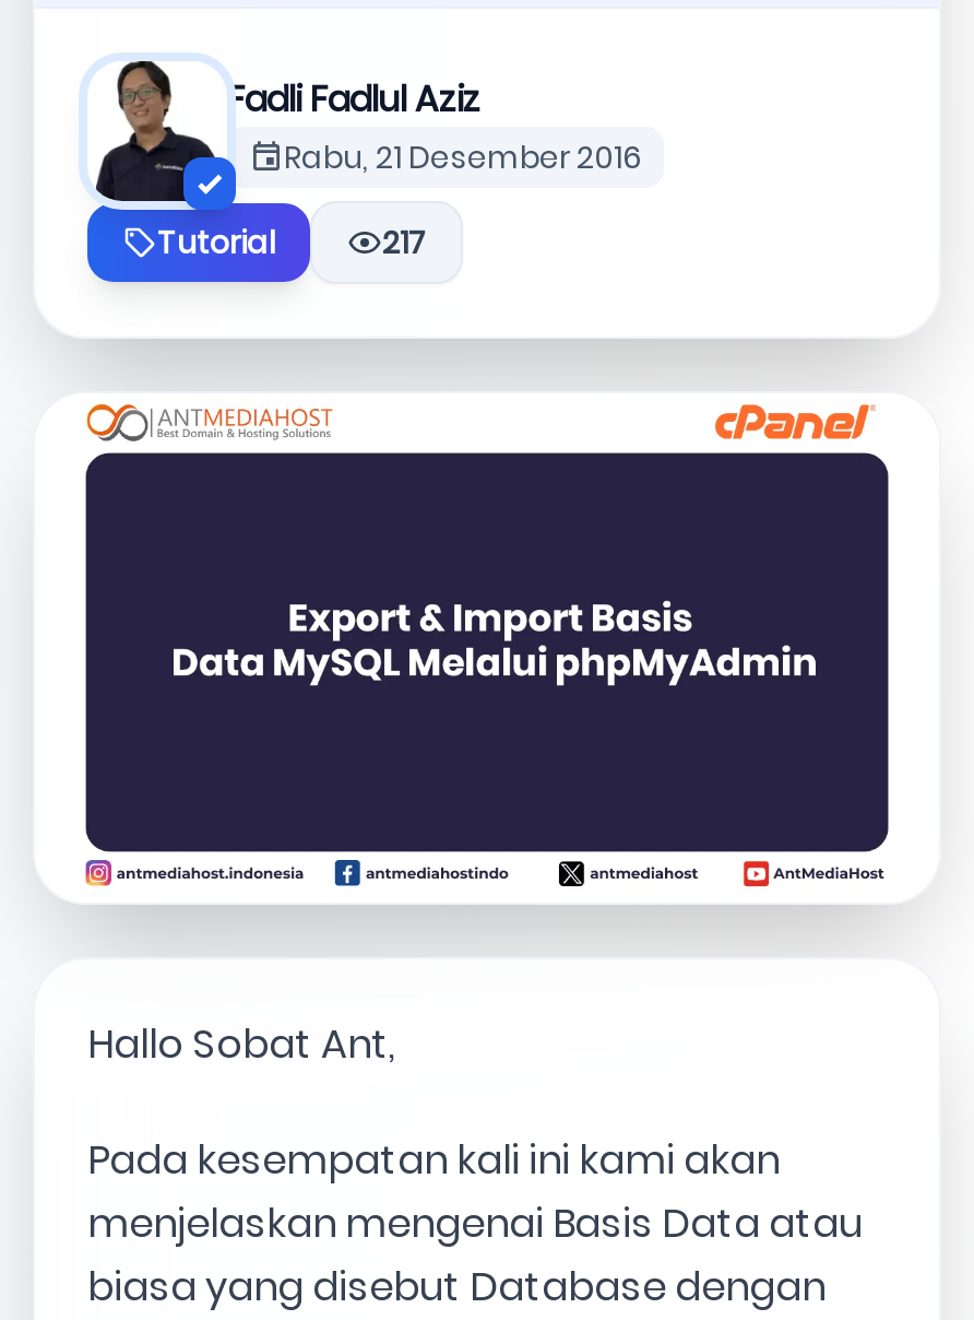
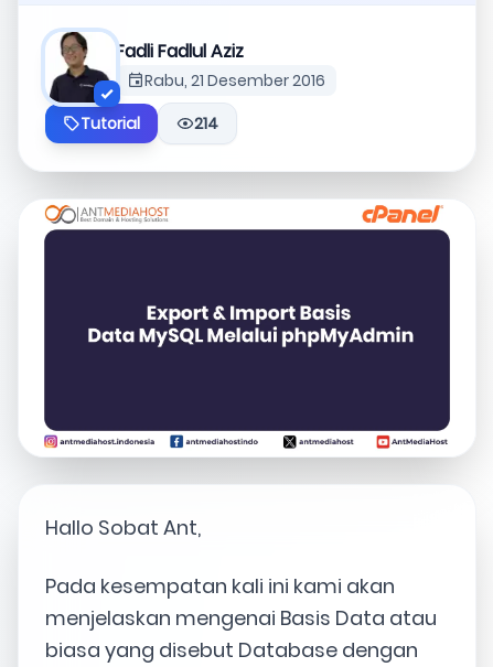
- 217
+ 214
